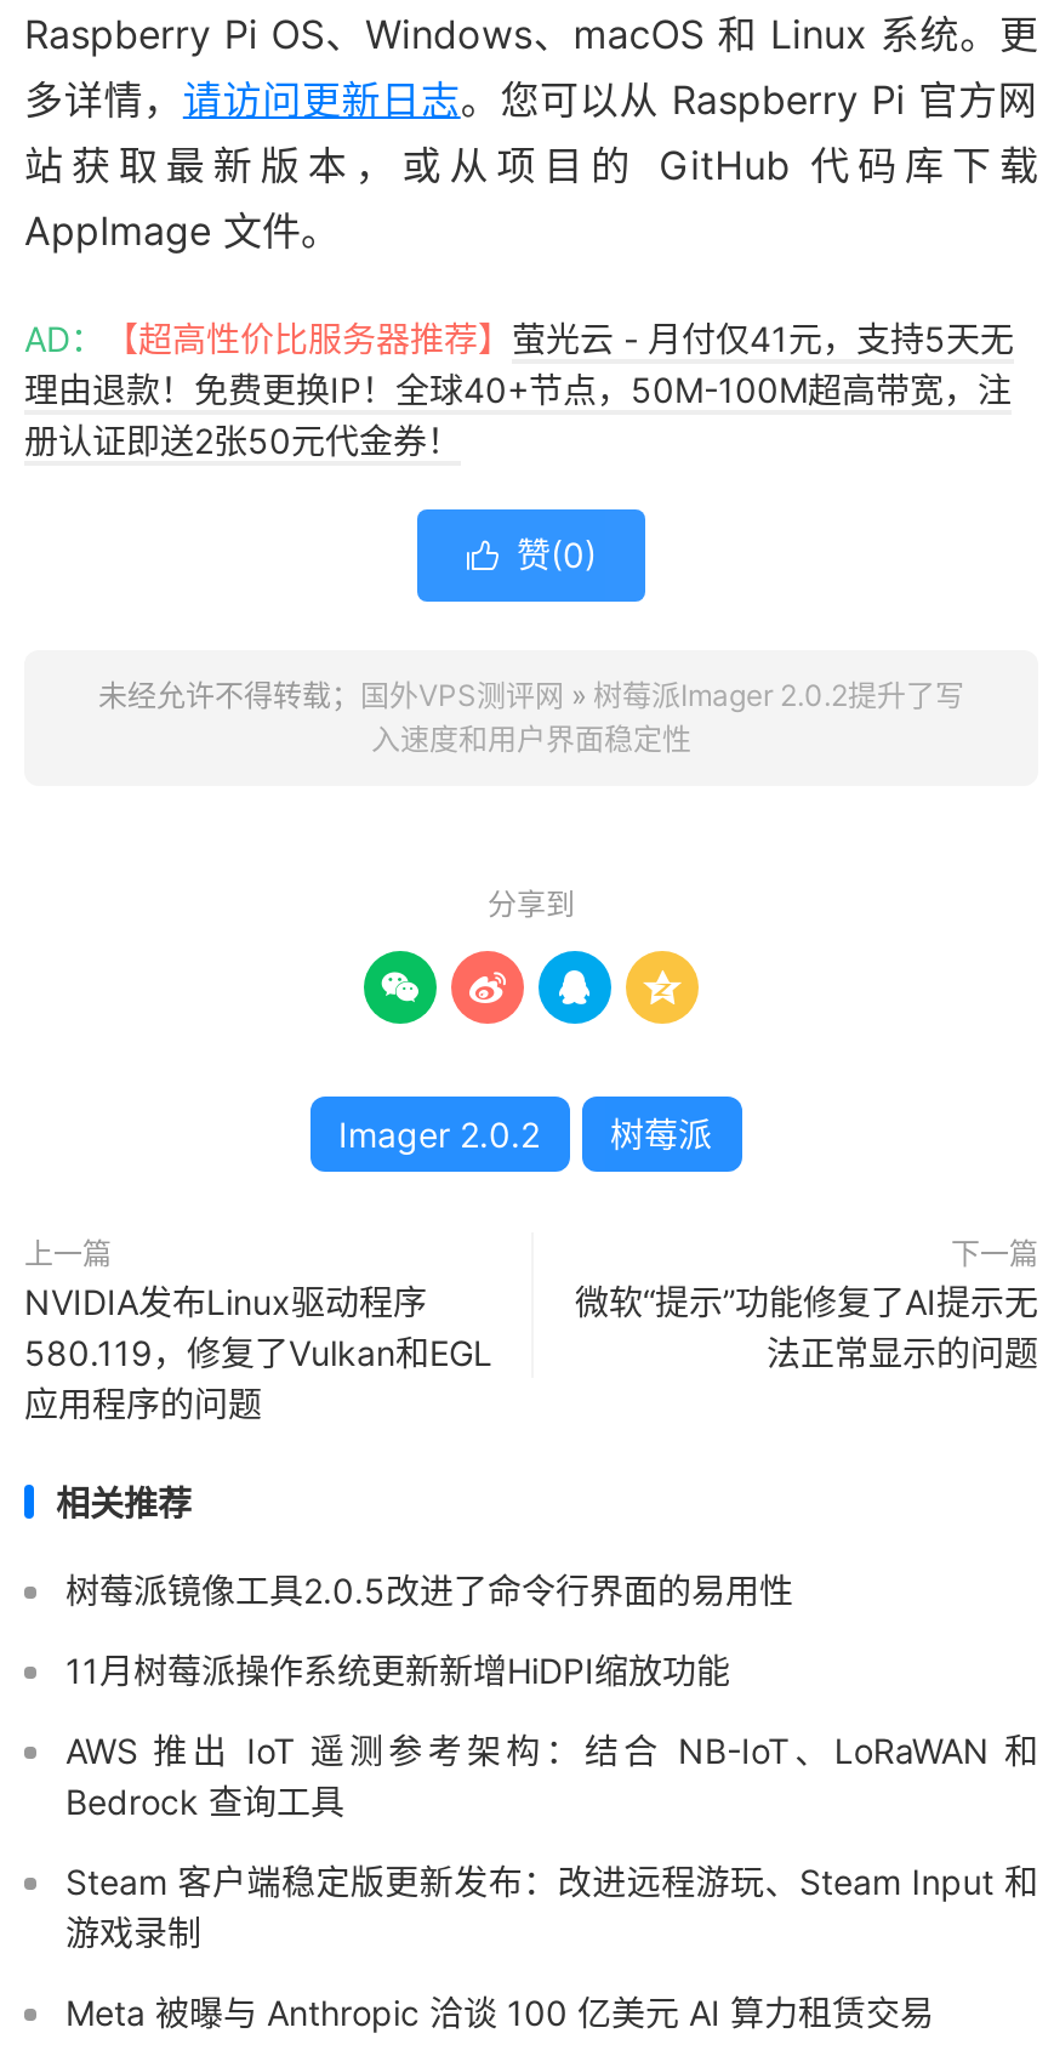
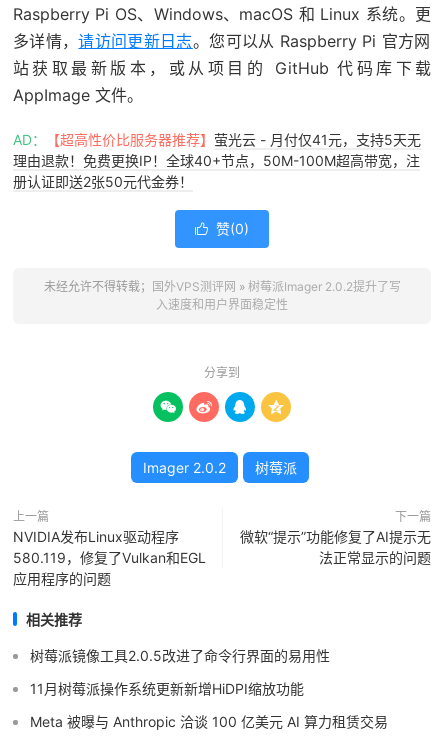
- AWS 推出 IoT 遥测参考架构：结合 NB-IoT、LoRaWAN 和
- Bedrock 查询工具
- Steam 客户端稳定版更新发布：改进远程游玩、Steam Input 和
- 游戏录制
